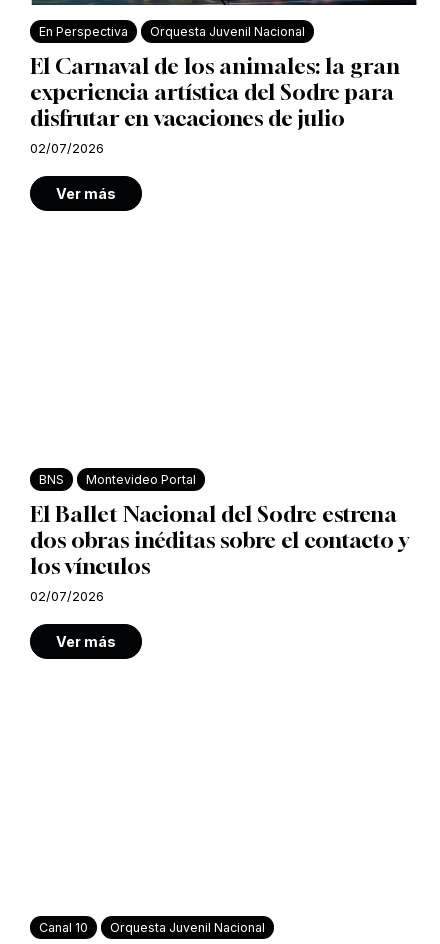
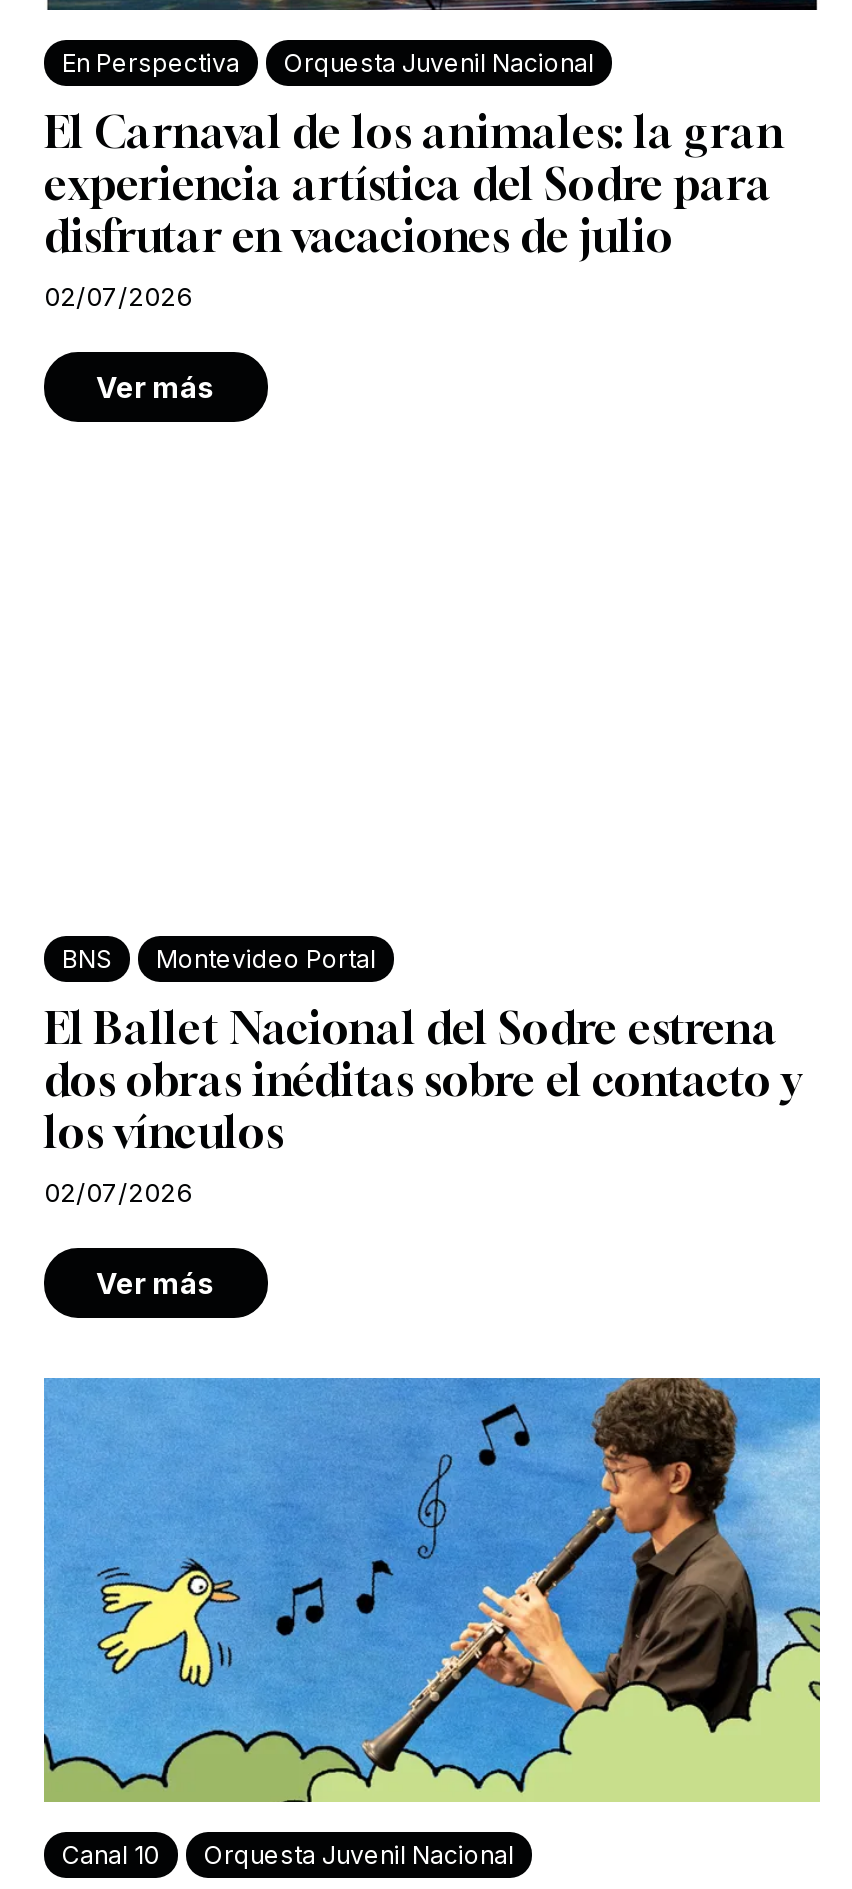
+ [image]
